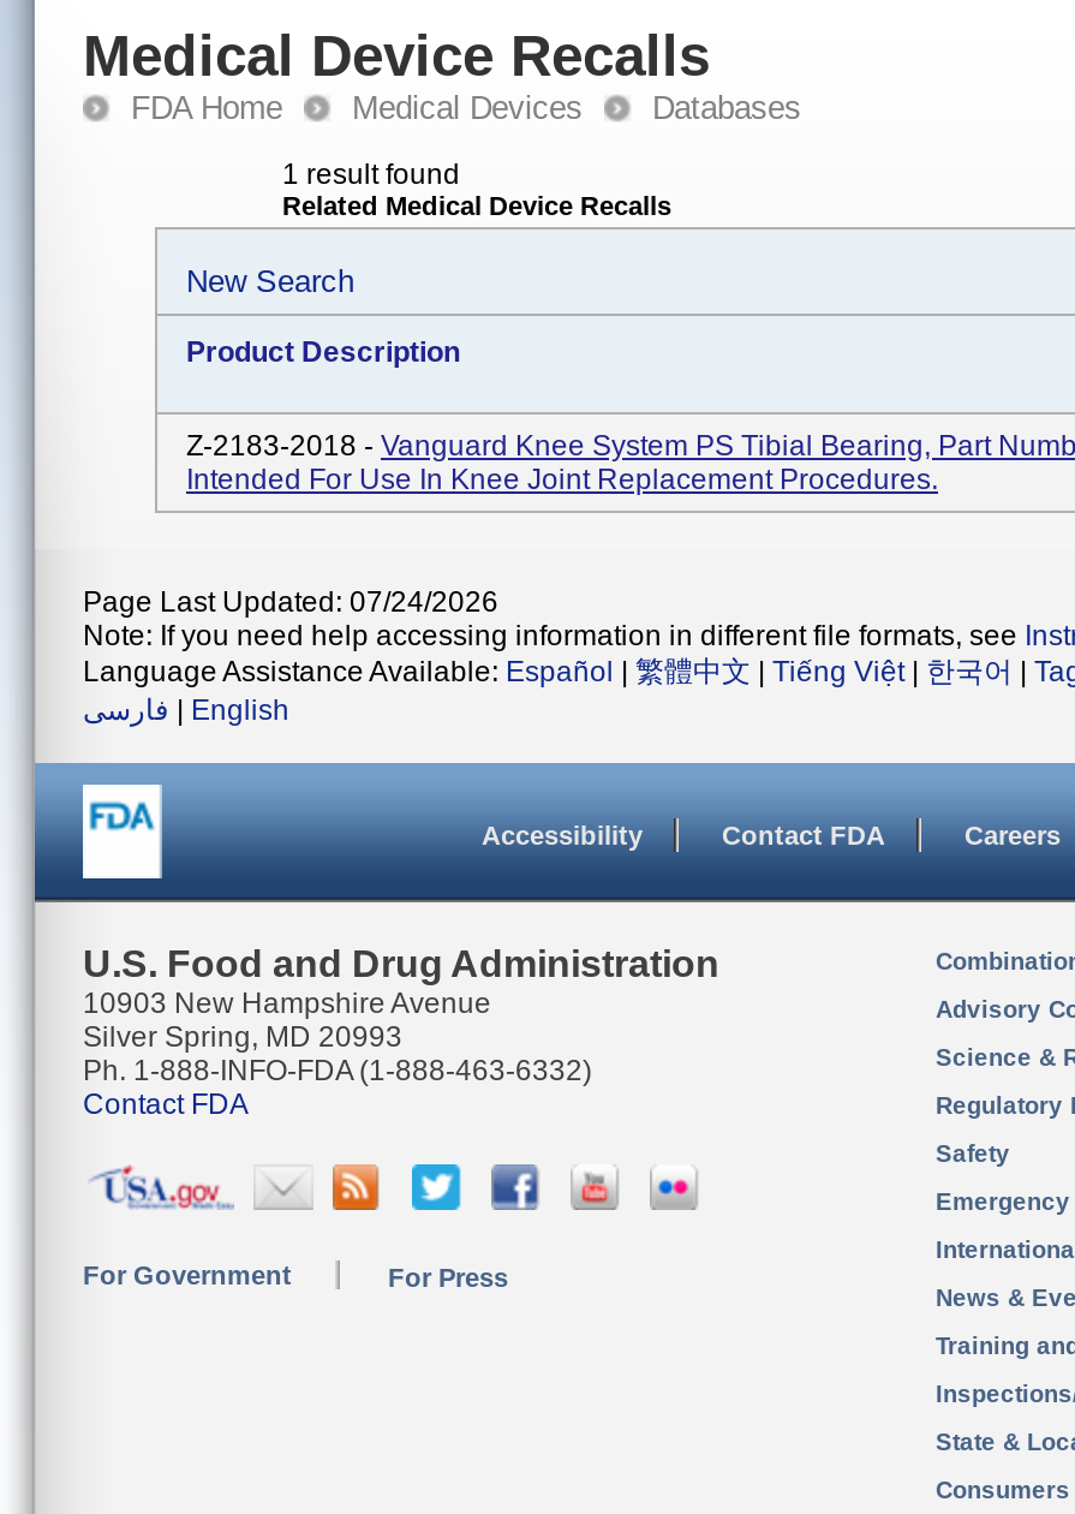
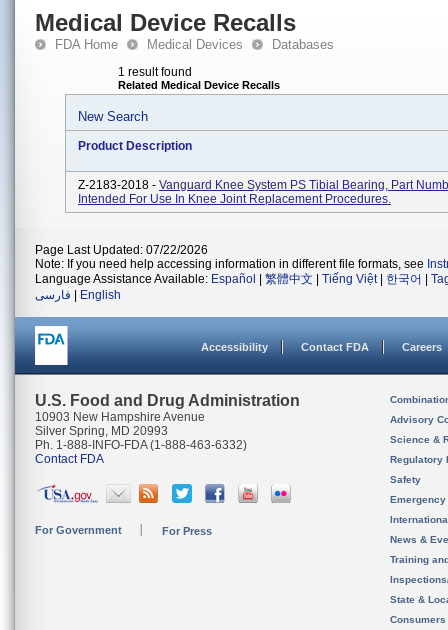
- Page Last Updated: 07/24/2026
+ Page Last Updated: 07/22/2026
